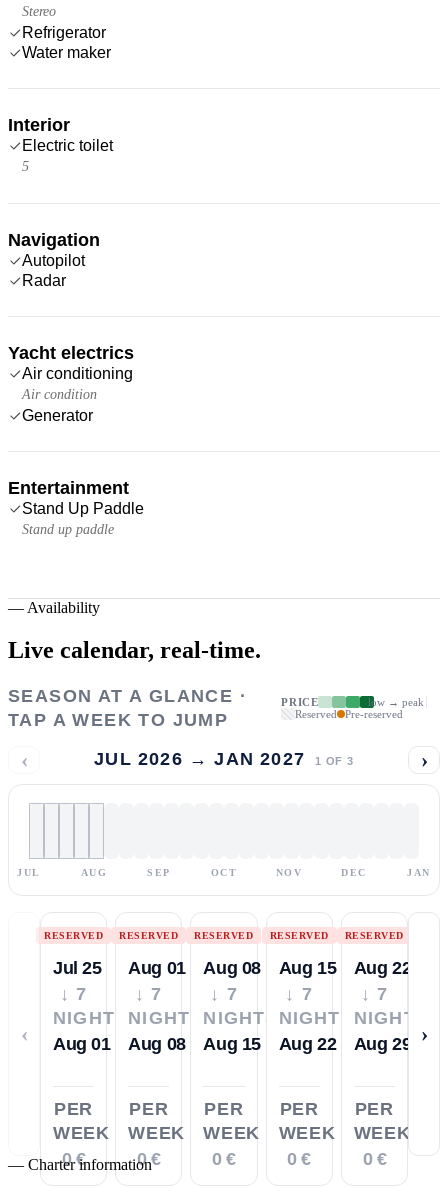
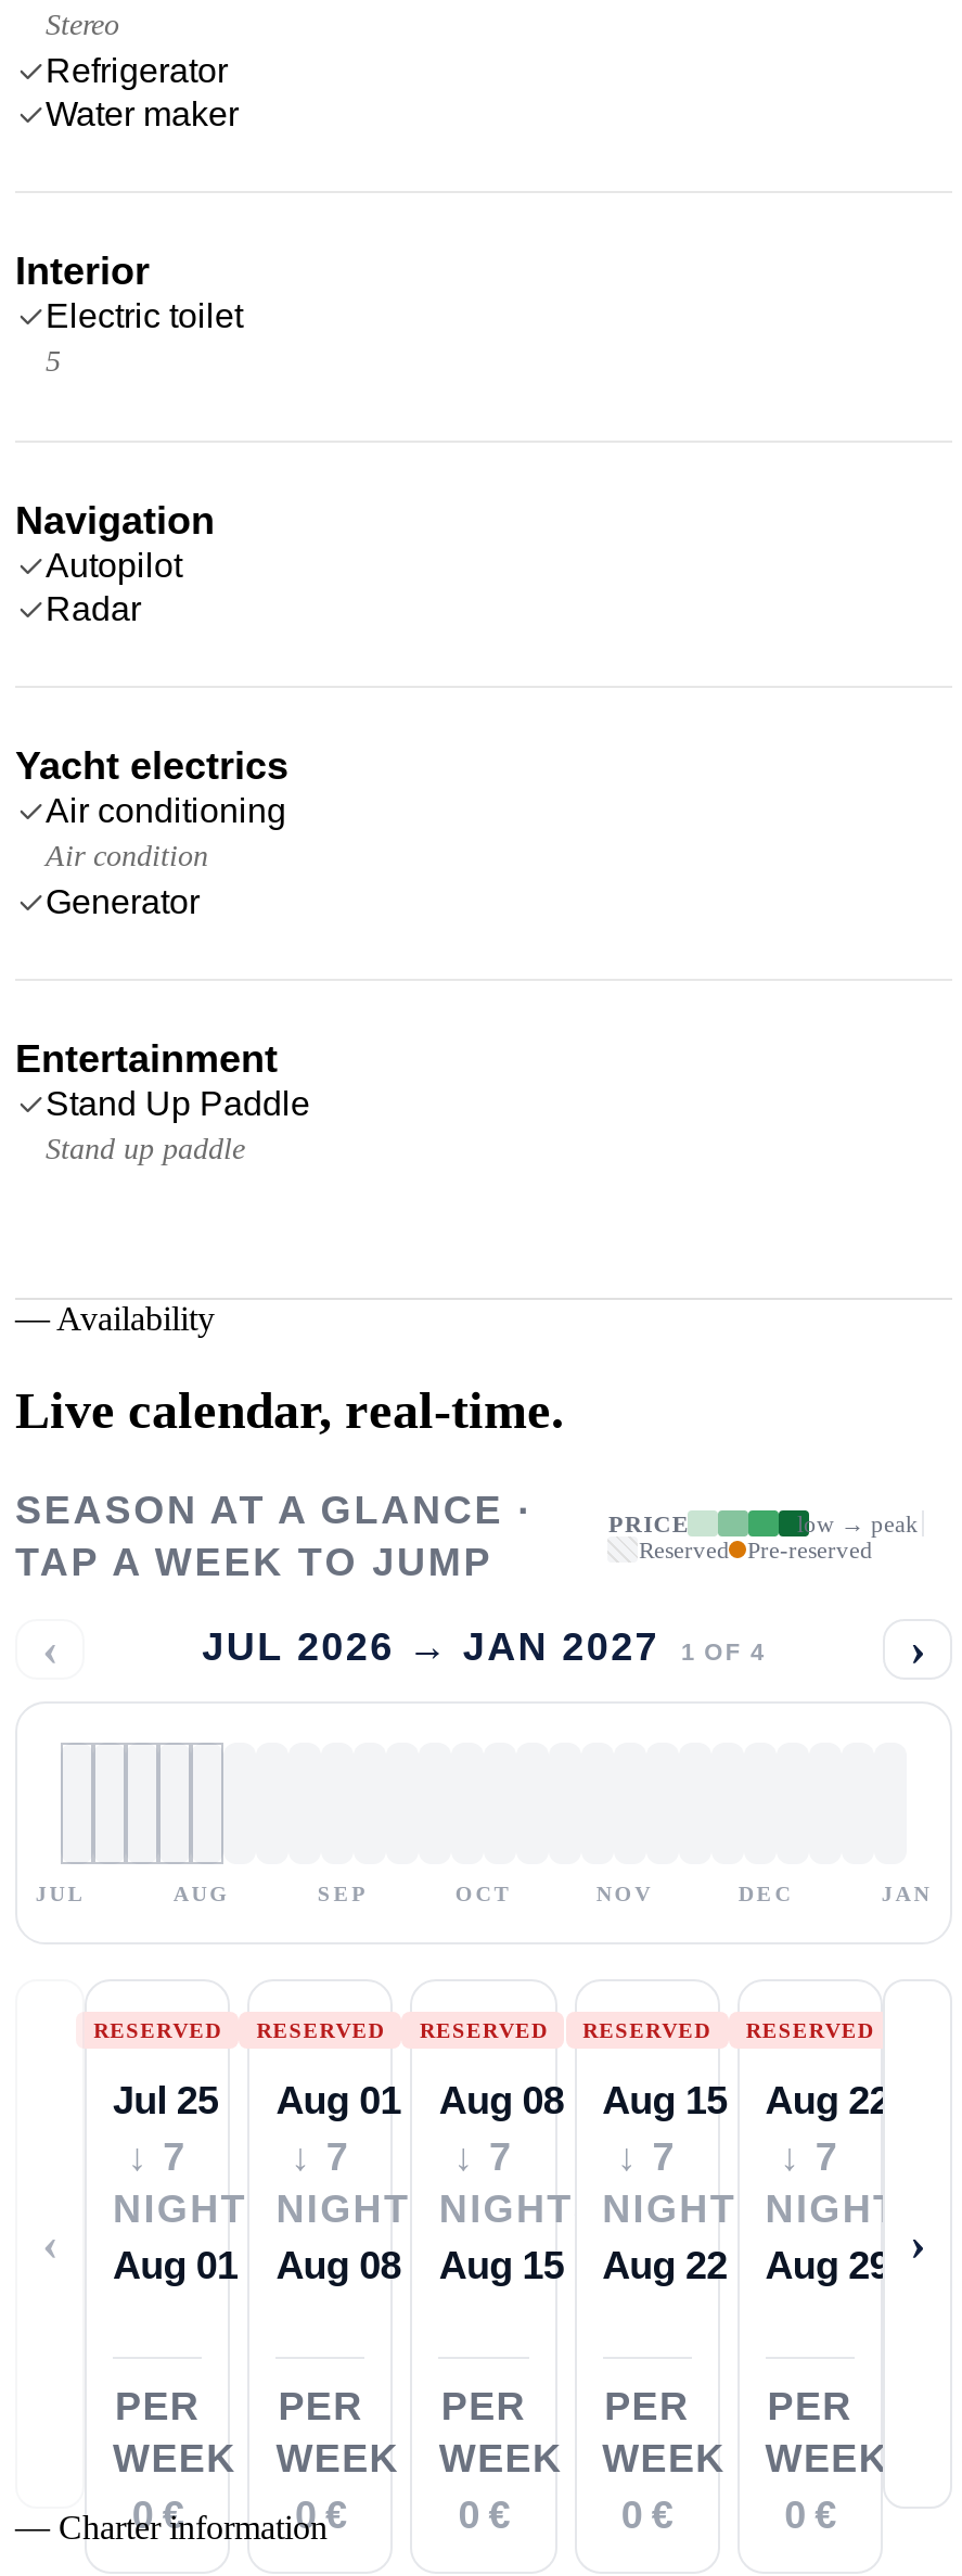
- 1 OF 3
+ 1 OF 4
